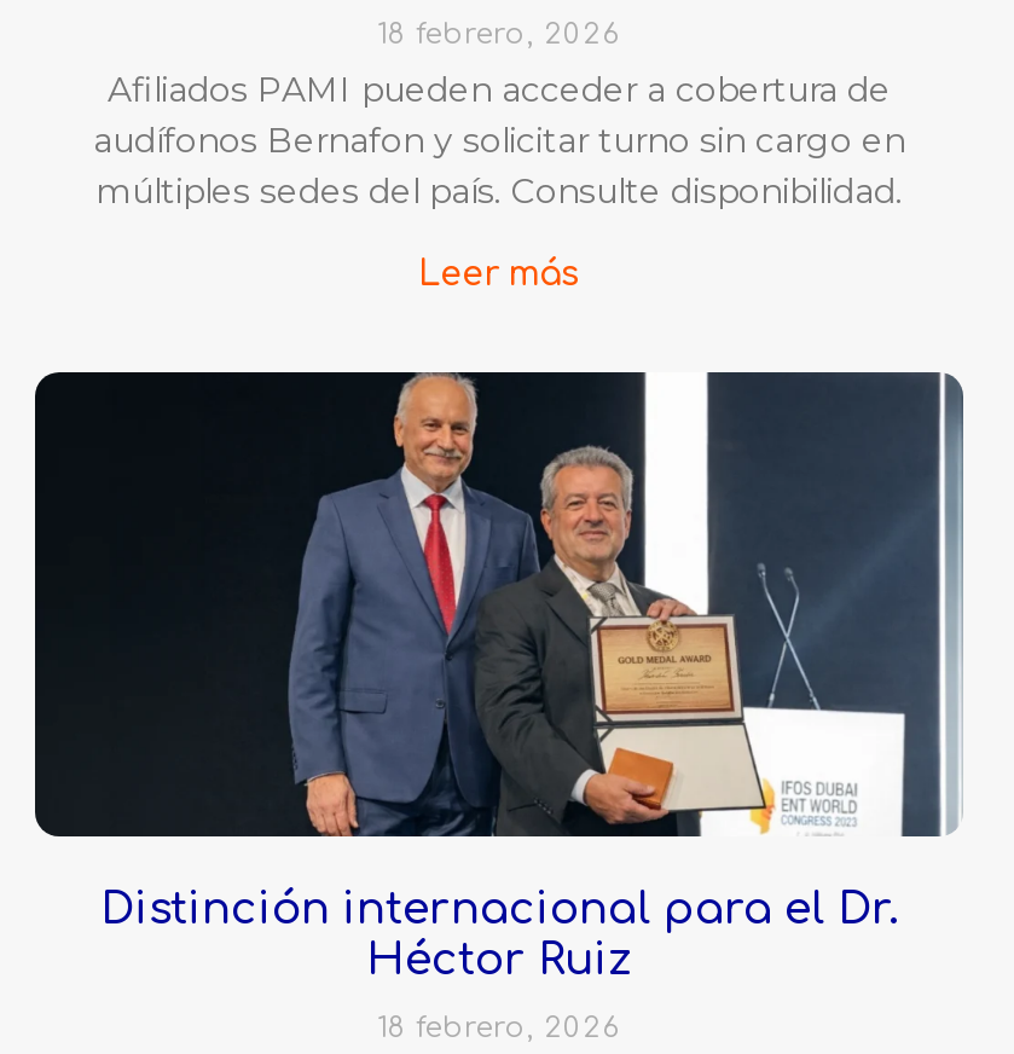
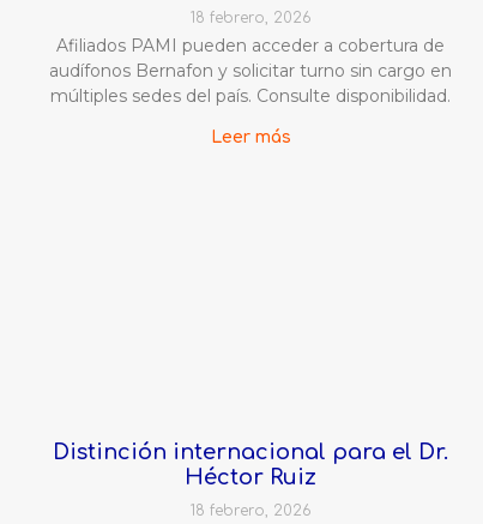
- [image]
